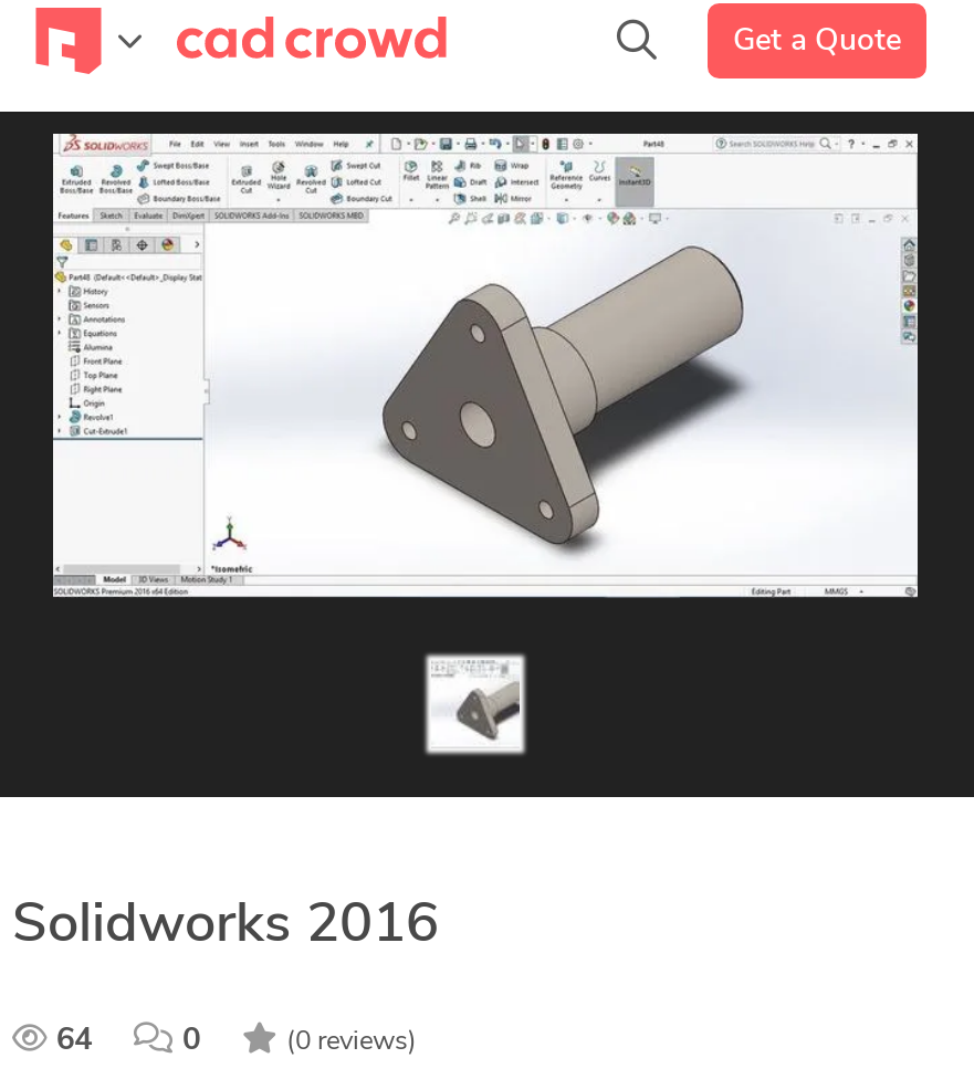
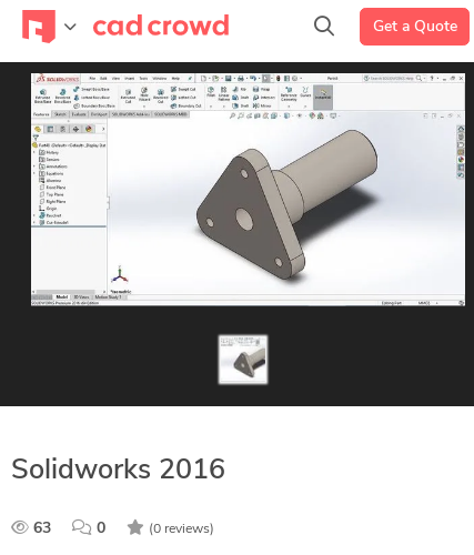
- 64
+ 63
